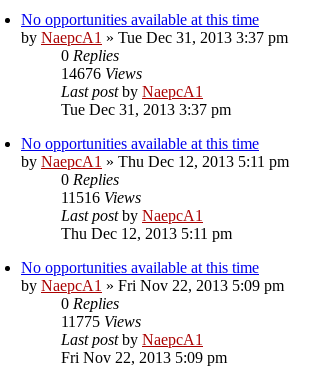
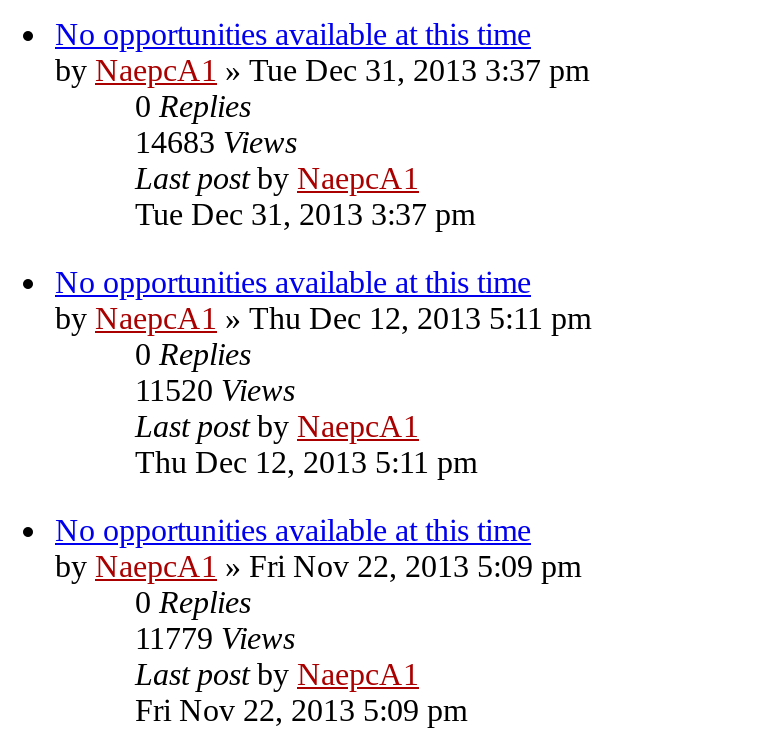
- 14676 Views
+ 14683 Views

- 11516 Views
+ 11520 Views

- 11775 Views
+ 11779 Views
